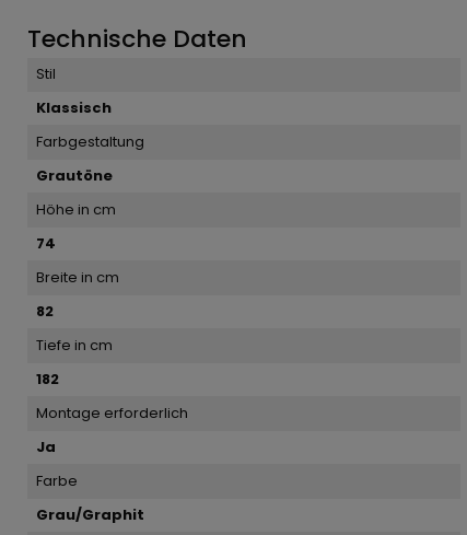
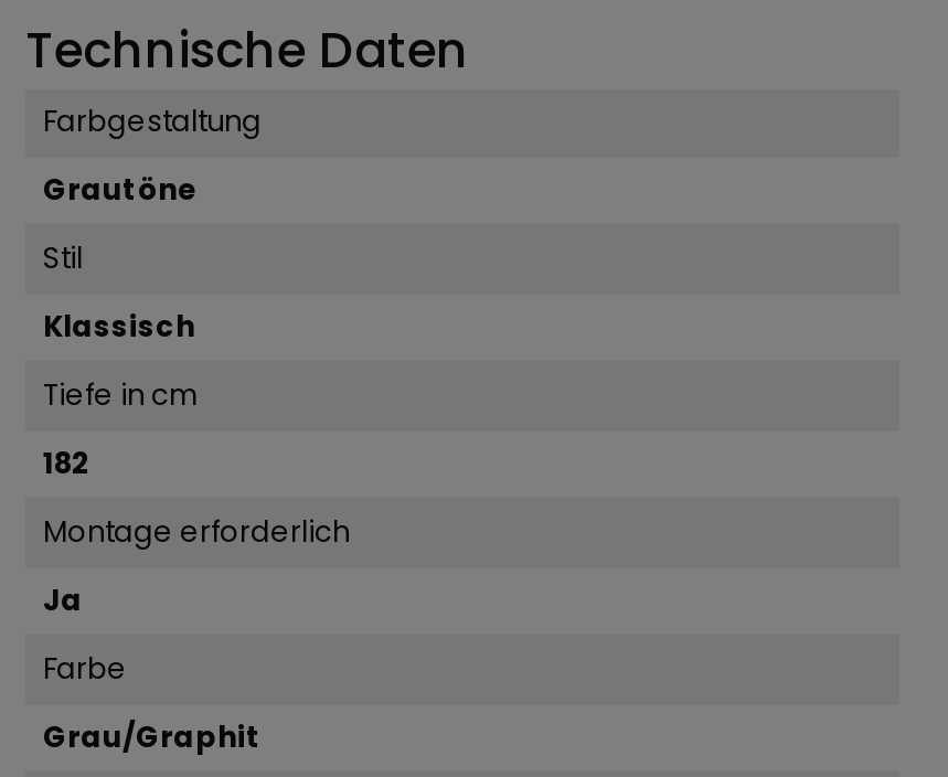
moved down: Stil | Klassisch

moved up: Farbgestaltung | Grautöne

- Höhe in cm
- 74
- Breite in cm
- 82
